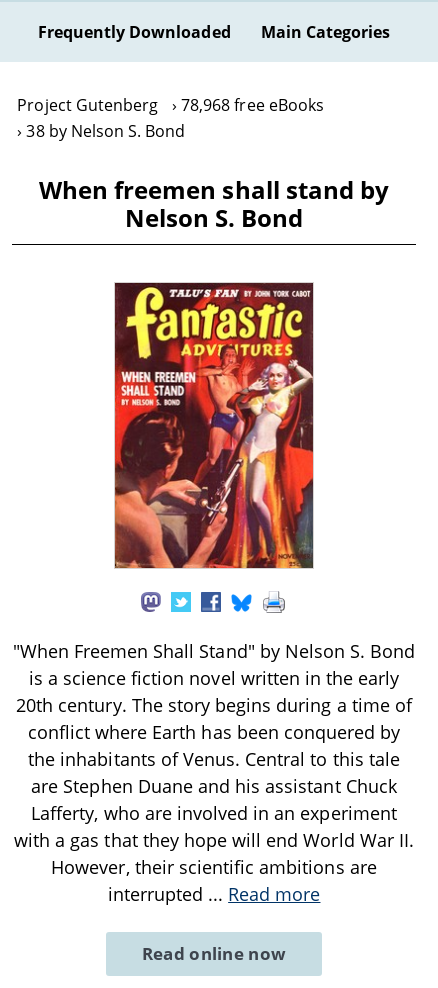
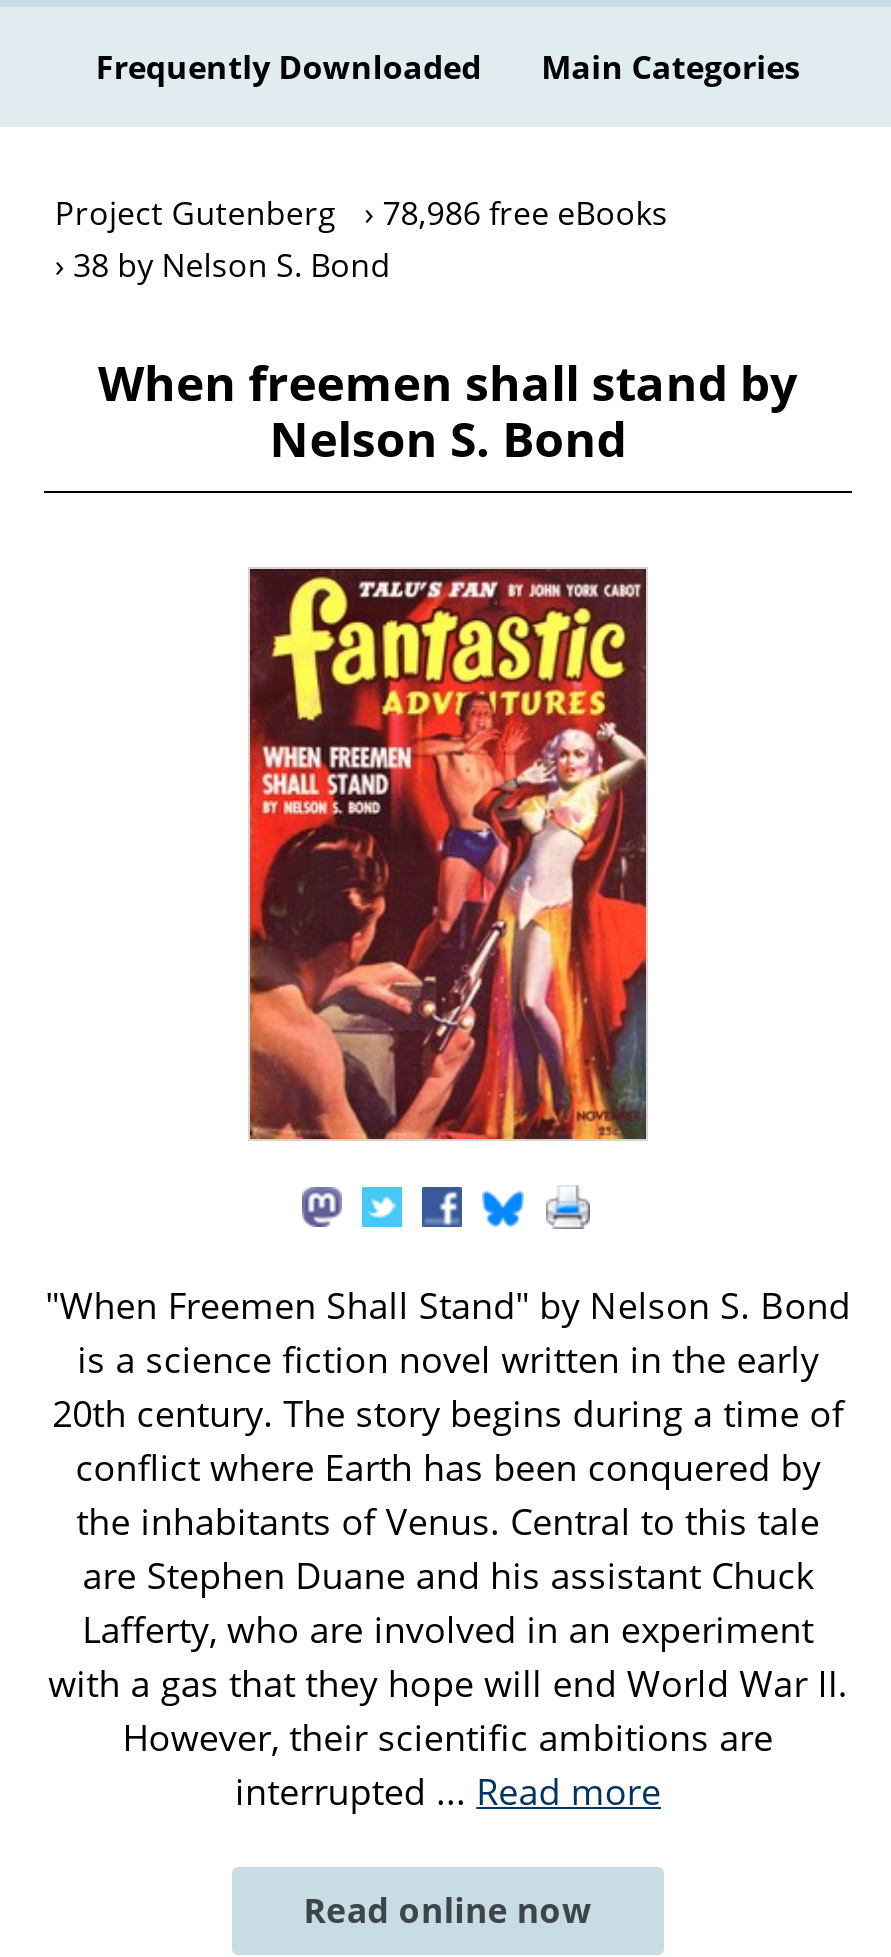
- Project Gutenberg 78,968 free eBooks
+ Project Gutenberg 78,986 free eBooks
